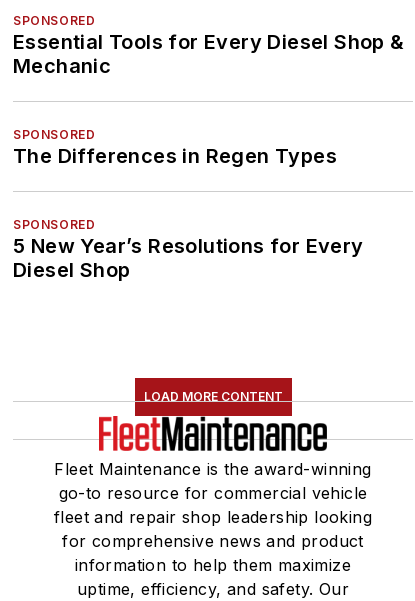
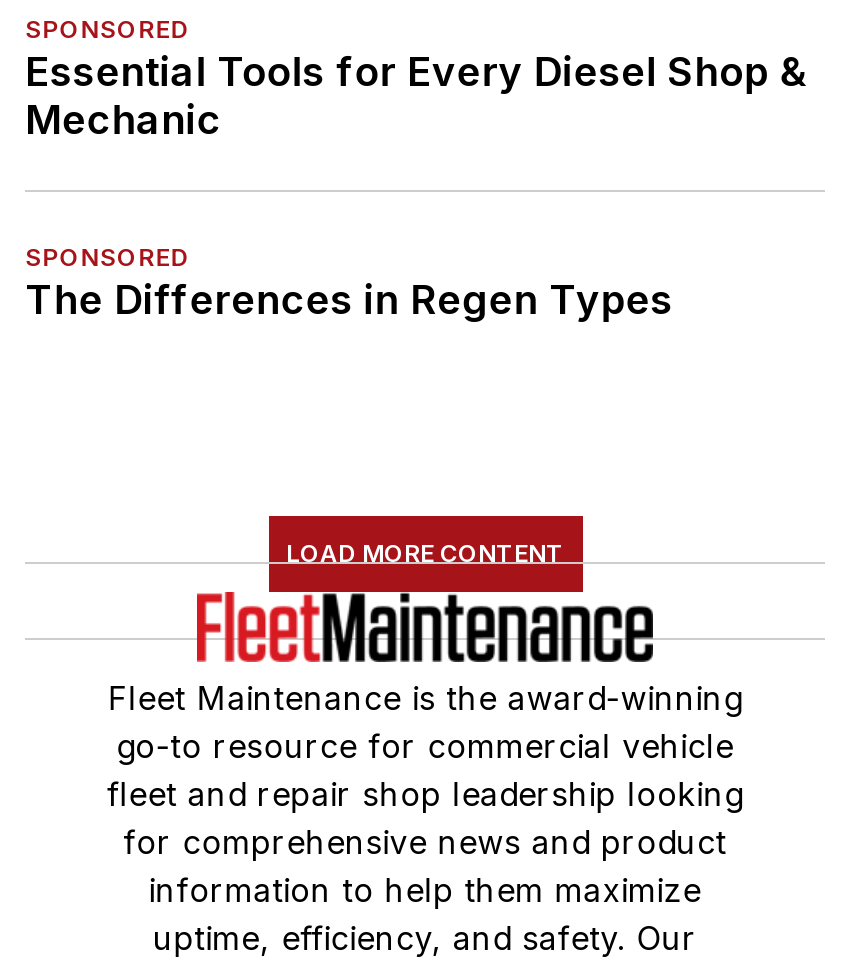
- SPONSORED
- 5 New Year’s Resolutions for Every
- Diesel Shop
